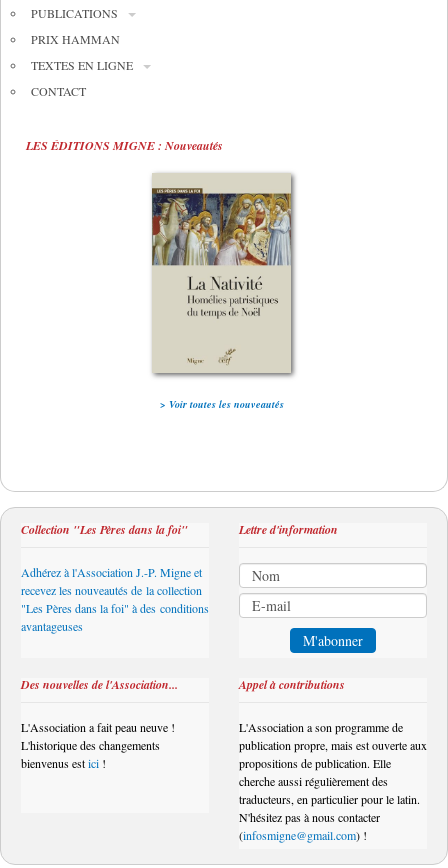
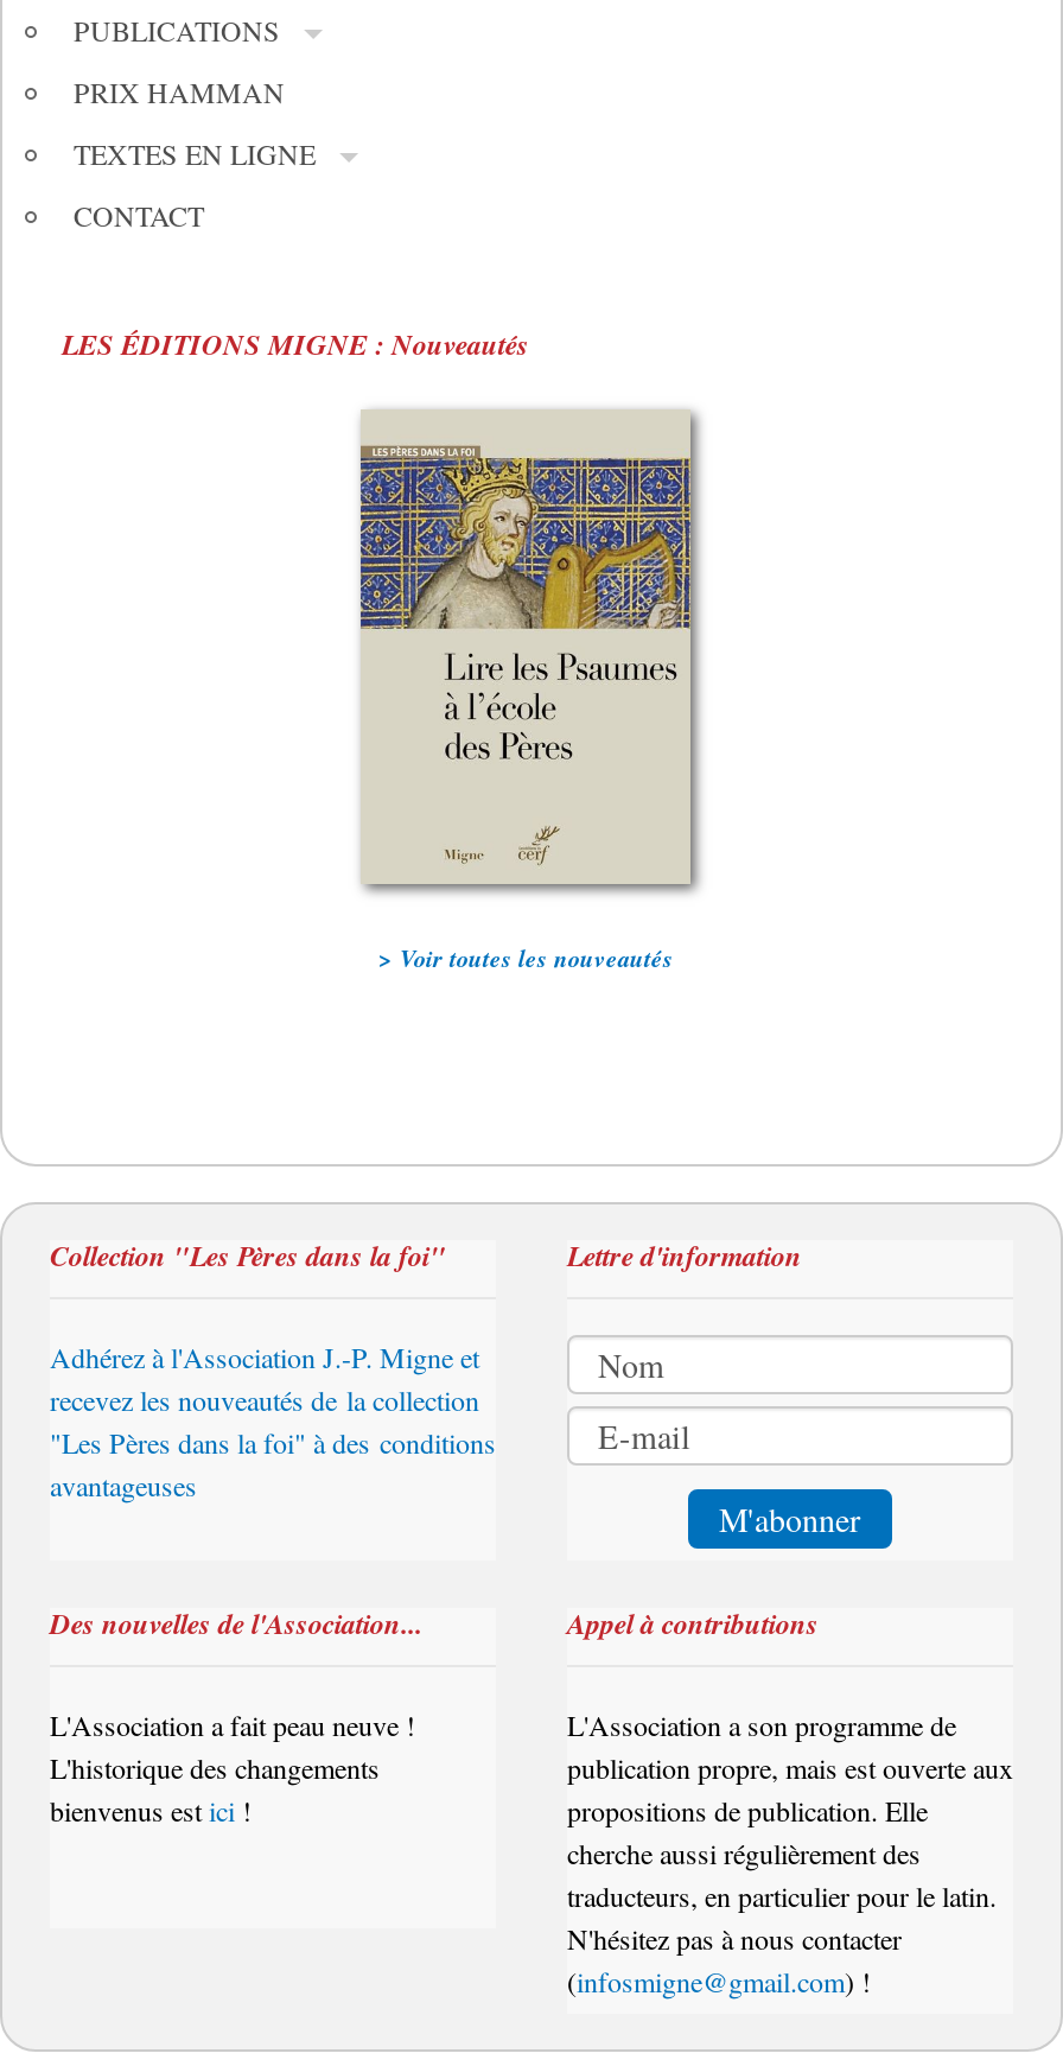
- [image]
+ [image]

- [image]
+ [image]
